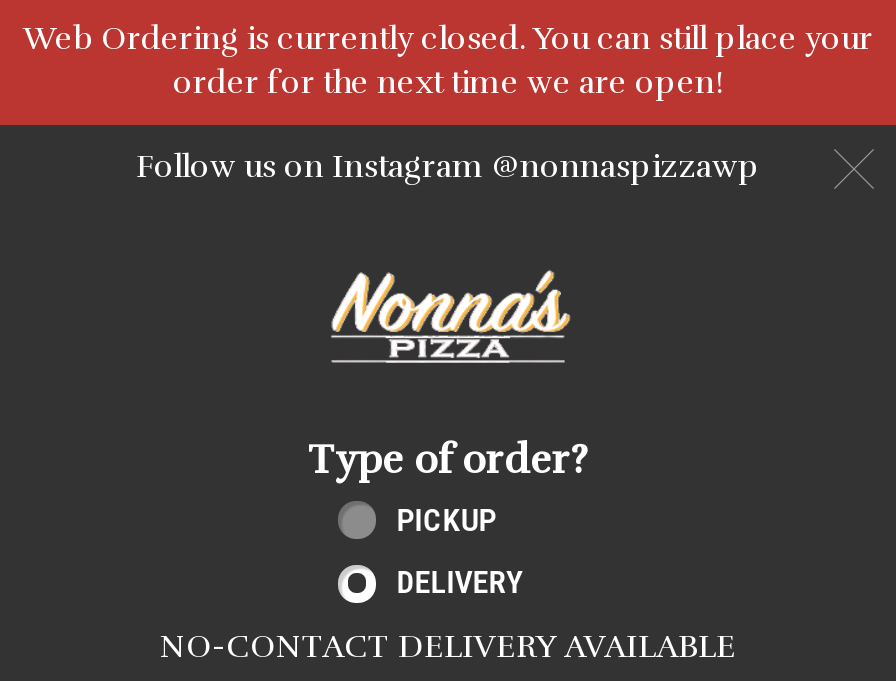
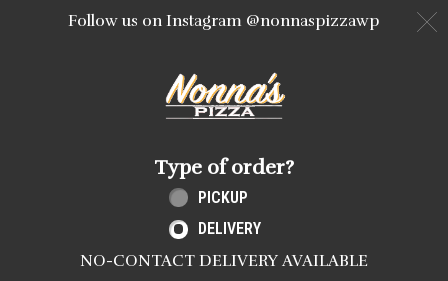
- Web Ordering is currently closed. You can still place your
- order for the next time we are open!
